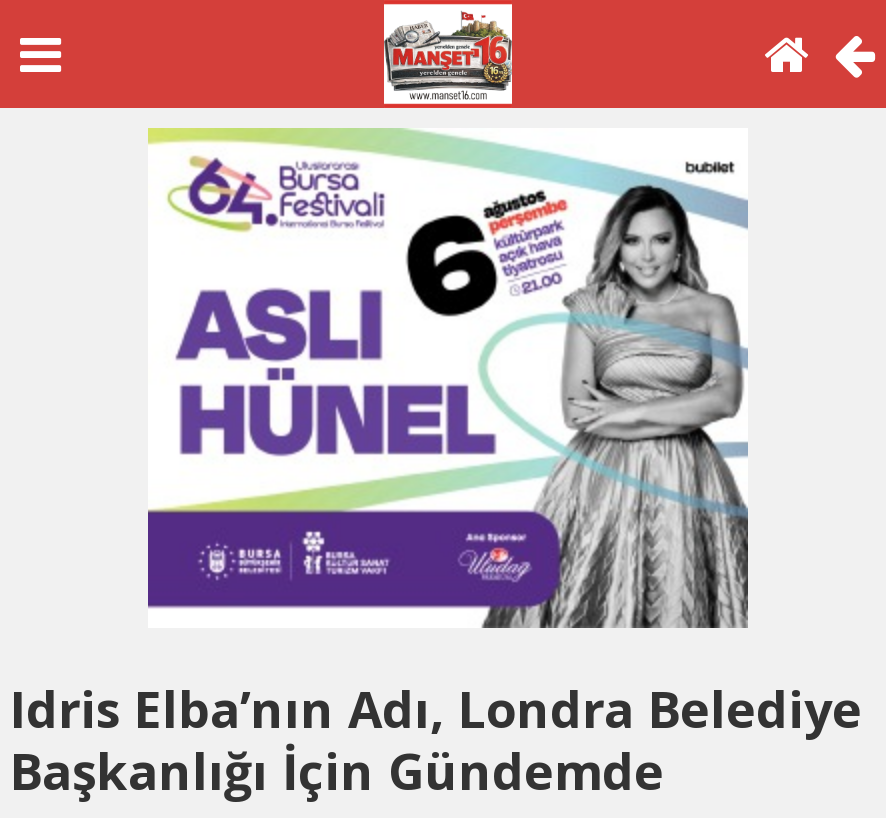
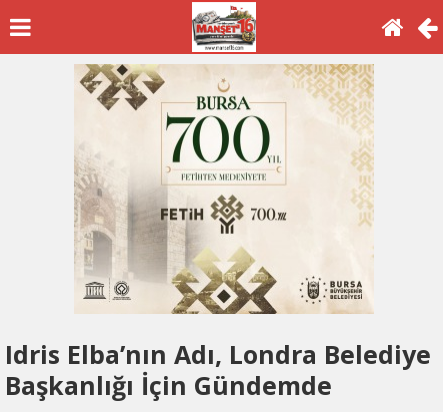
- [image]
+ [image]
